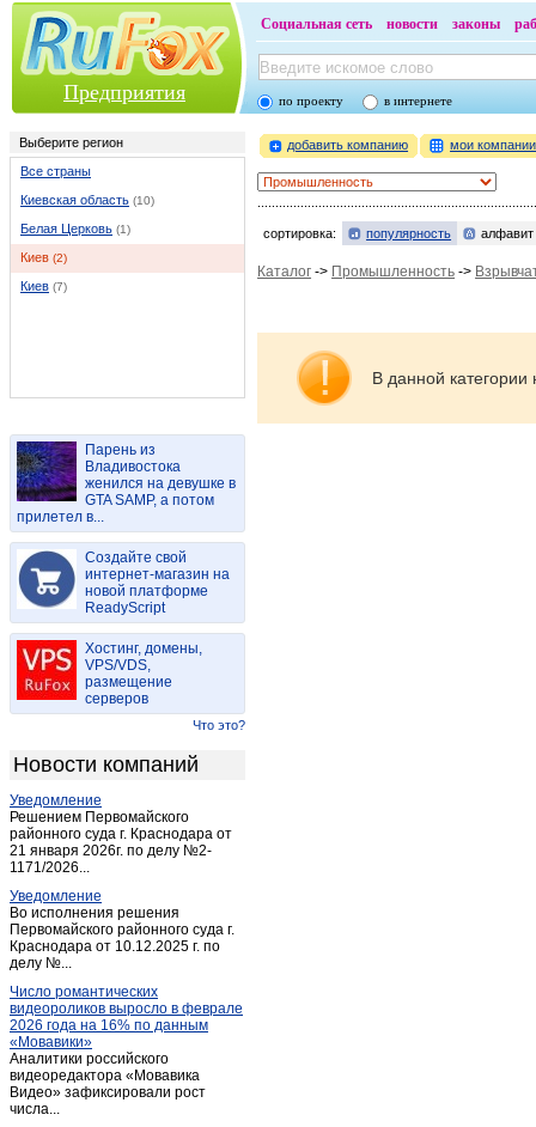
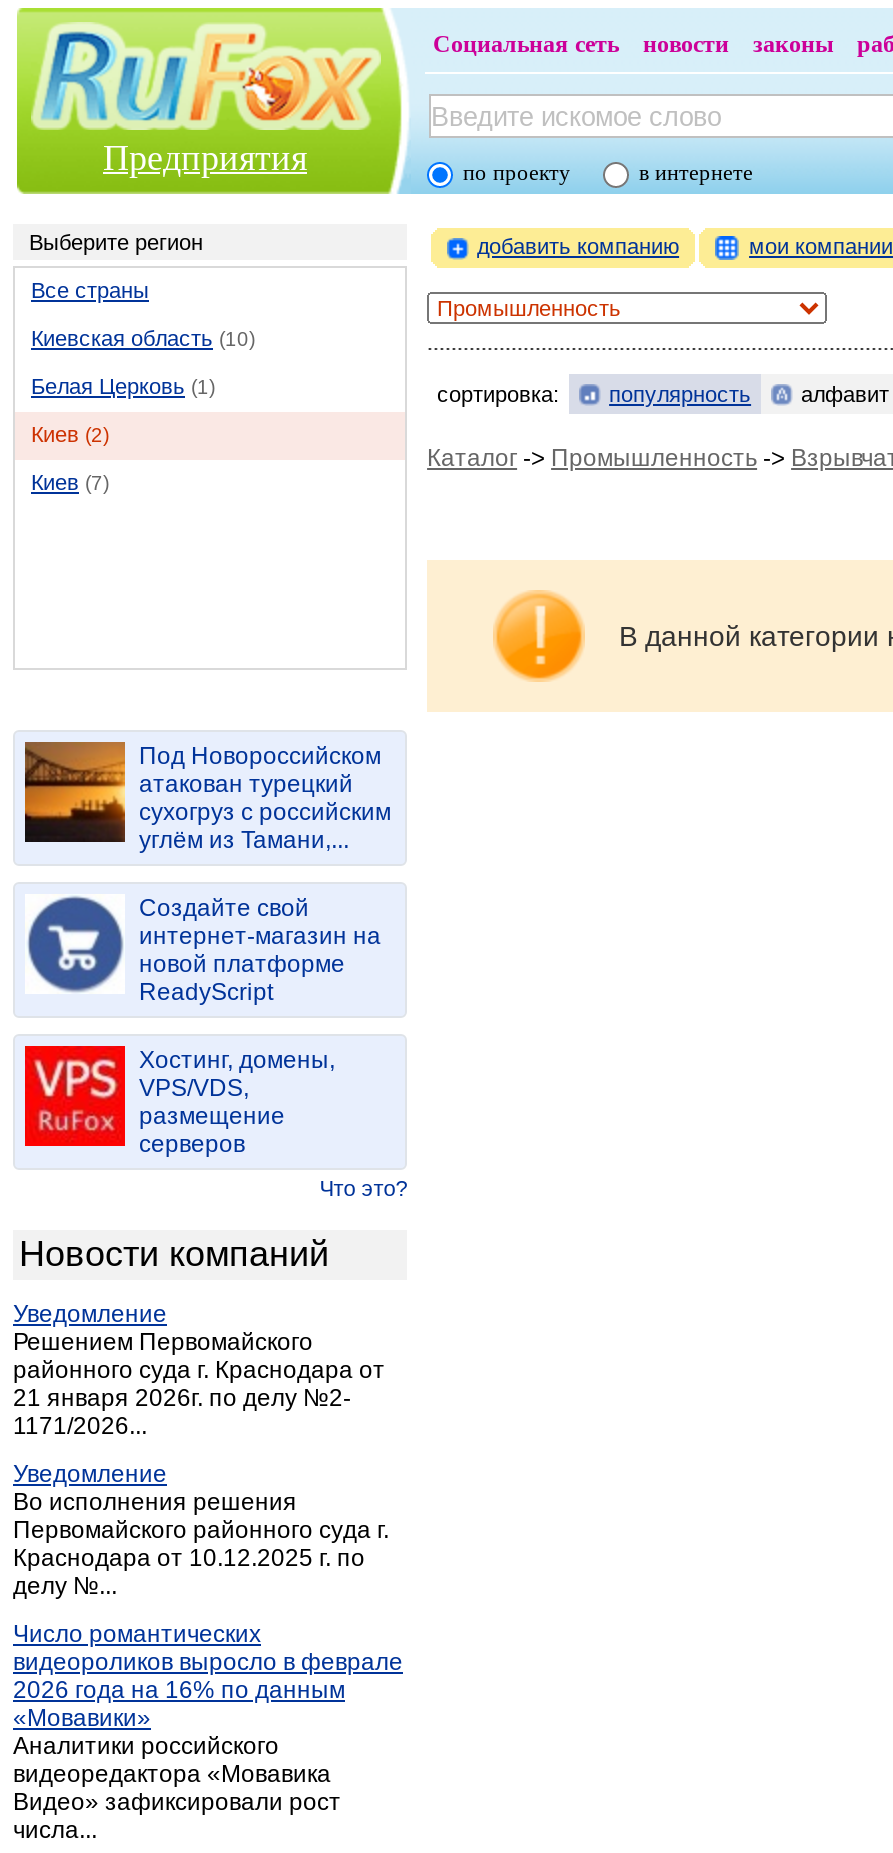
- [image]
- Парень из
- Владивостока
- женился на девушке в
- GTA SAMP, а потом
- прилетел в...
+ [image]
+ Под Новороссийском
+ атакован турецкий
+ сухогруз с российским
+ углём из Тамани,...
